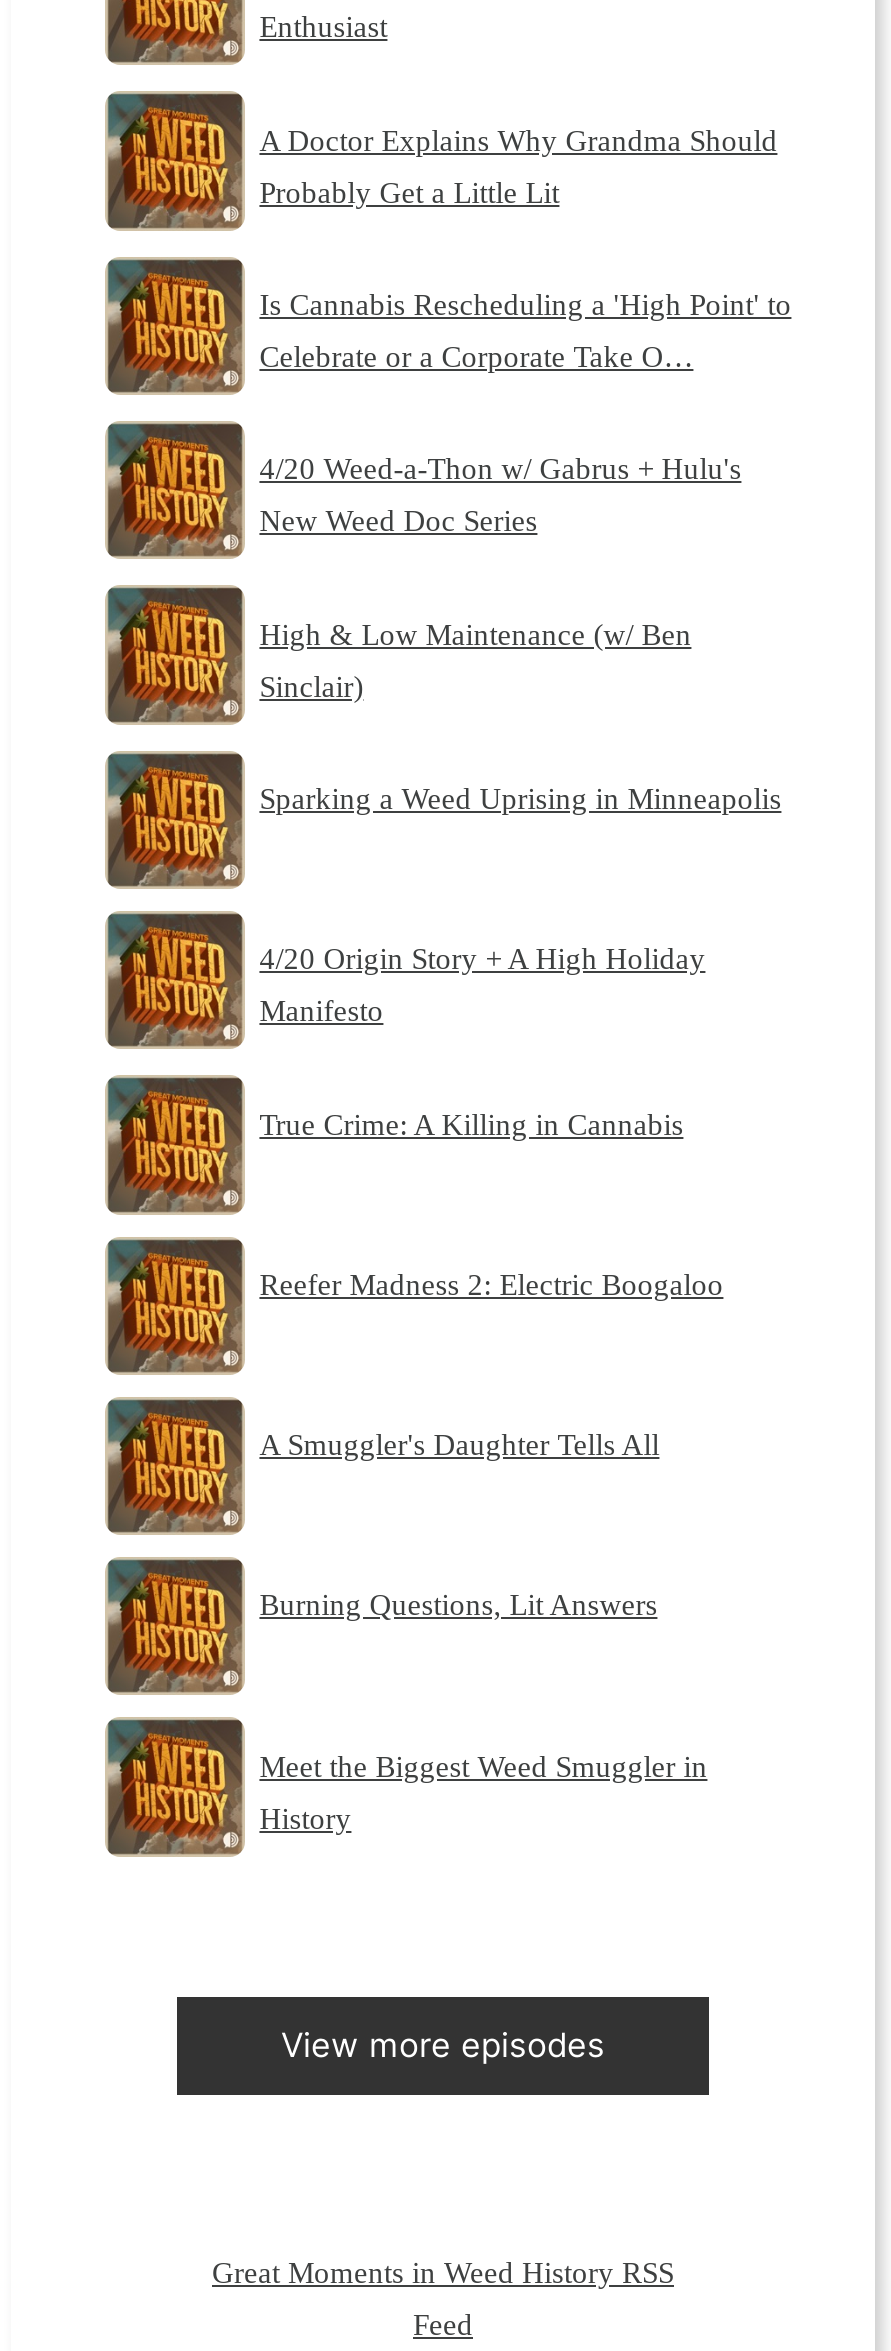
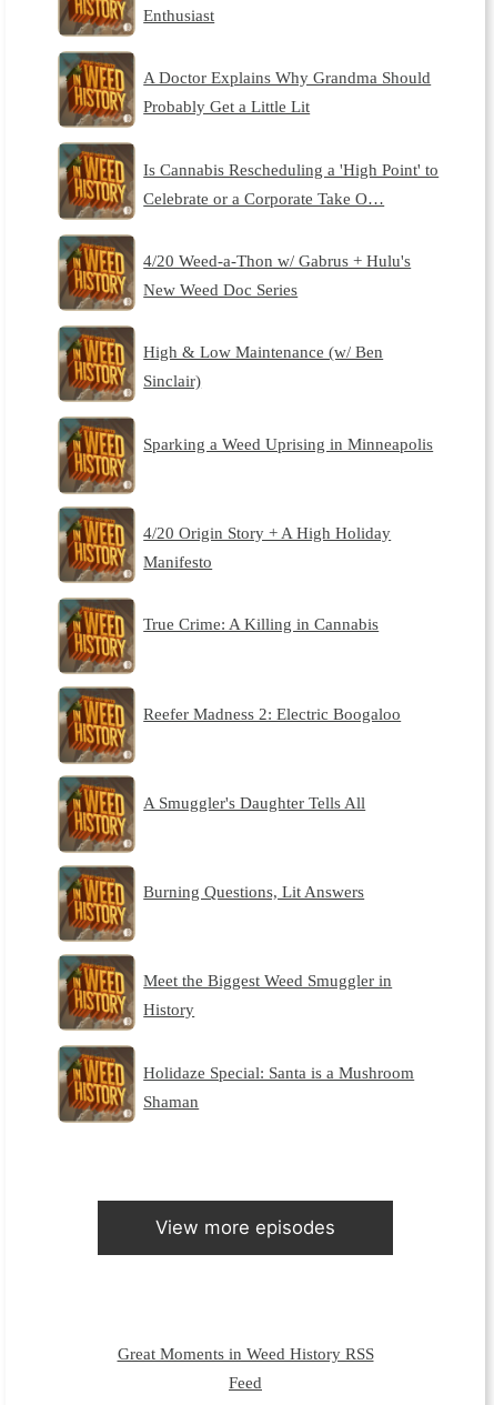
+ Holidaze Special: Santa is a Mushroom
+ Shaman
